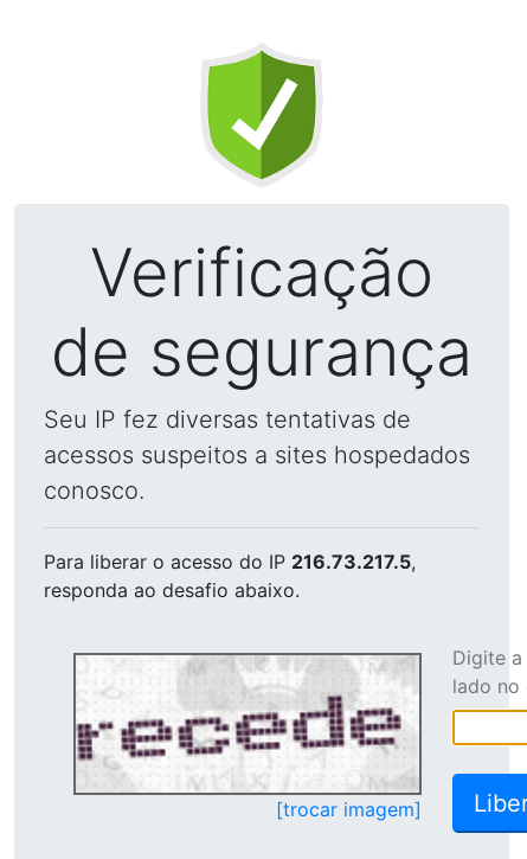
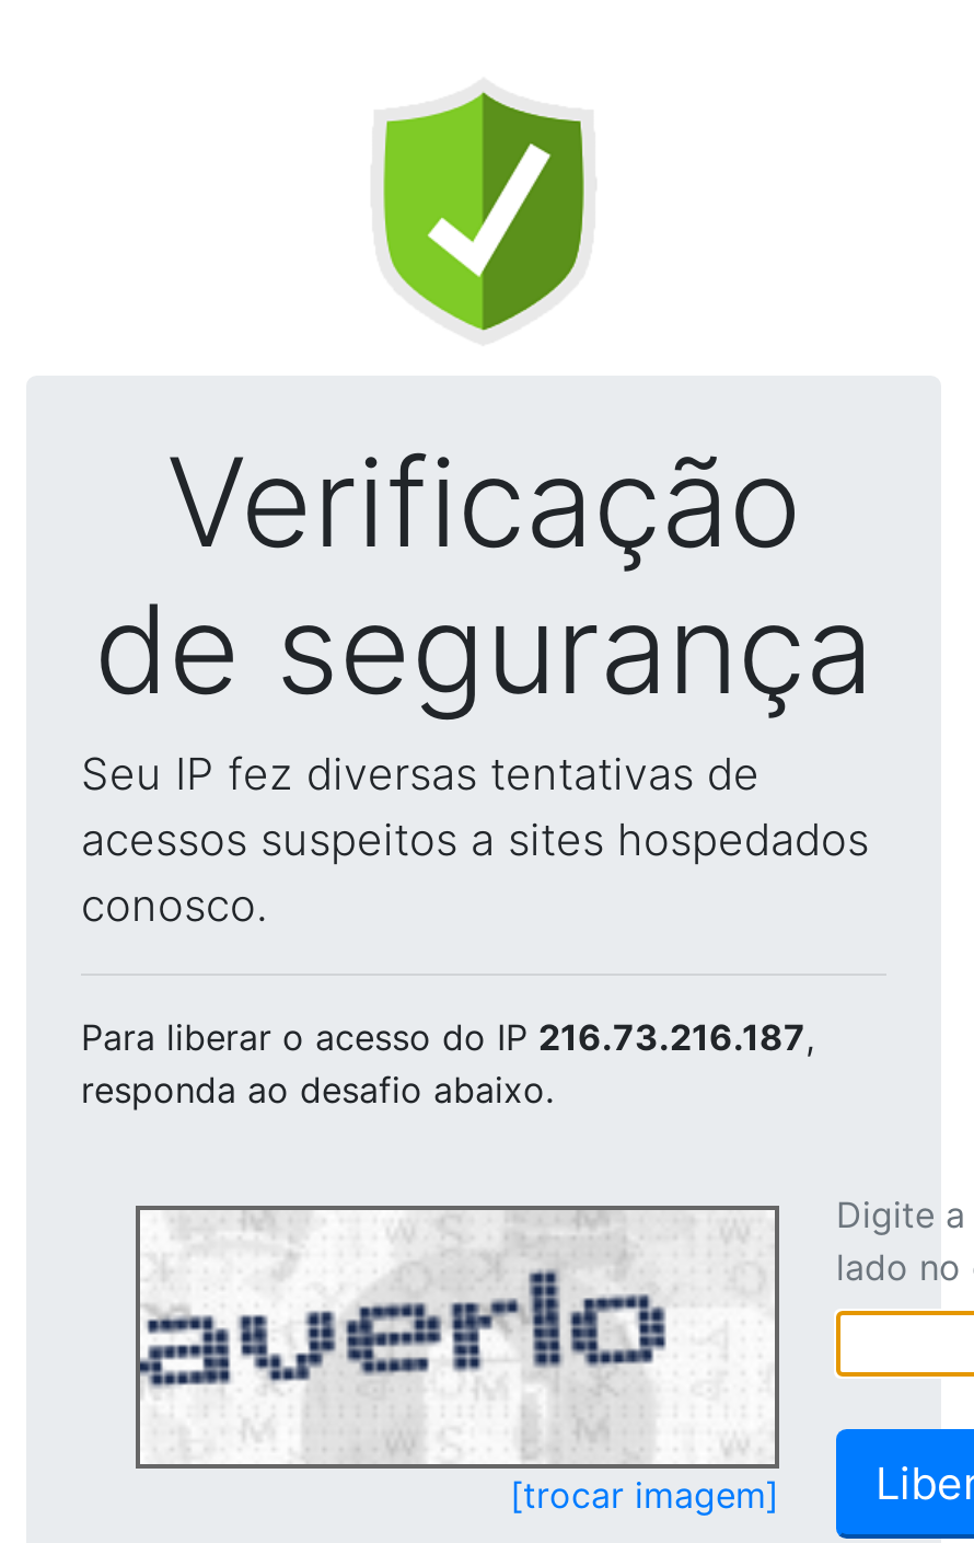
- Para liberar o acesso do IP 216.73.217.5,
+ Para liberar o acesso do IP 216.73.216.187,

- [image]
+ [image]
